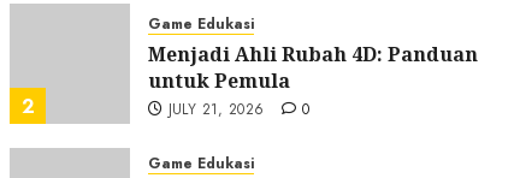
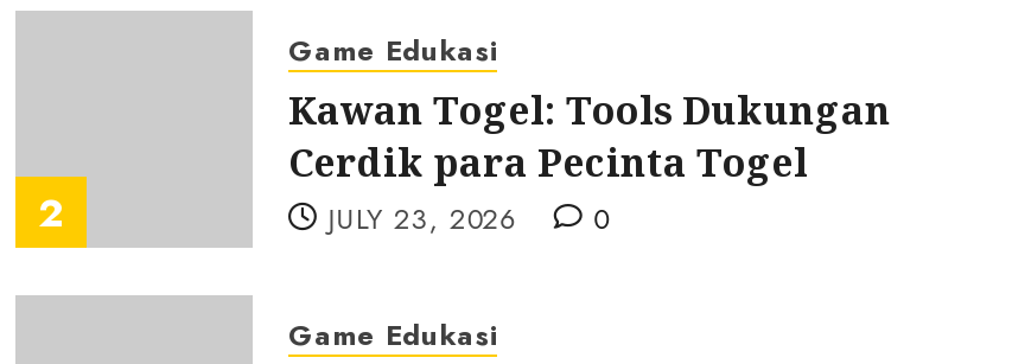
- Menjadi Ahli Rubah 4D: Panduan
- untuk Pemula
- JULY 21, 2026
+ Kawan Togel: Tools Dukungan
+ Cerdik para Pecinta Togel
+ JULY 23, 2026
